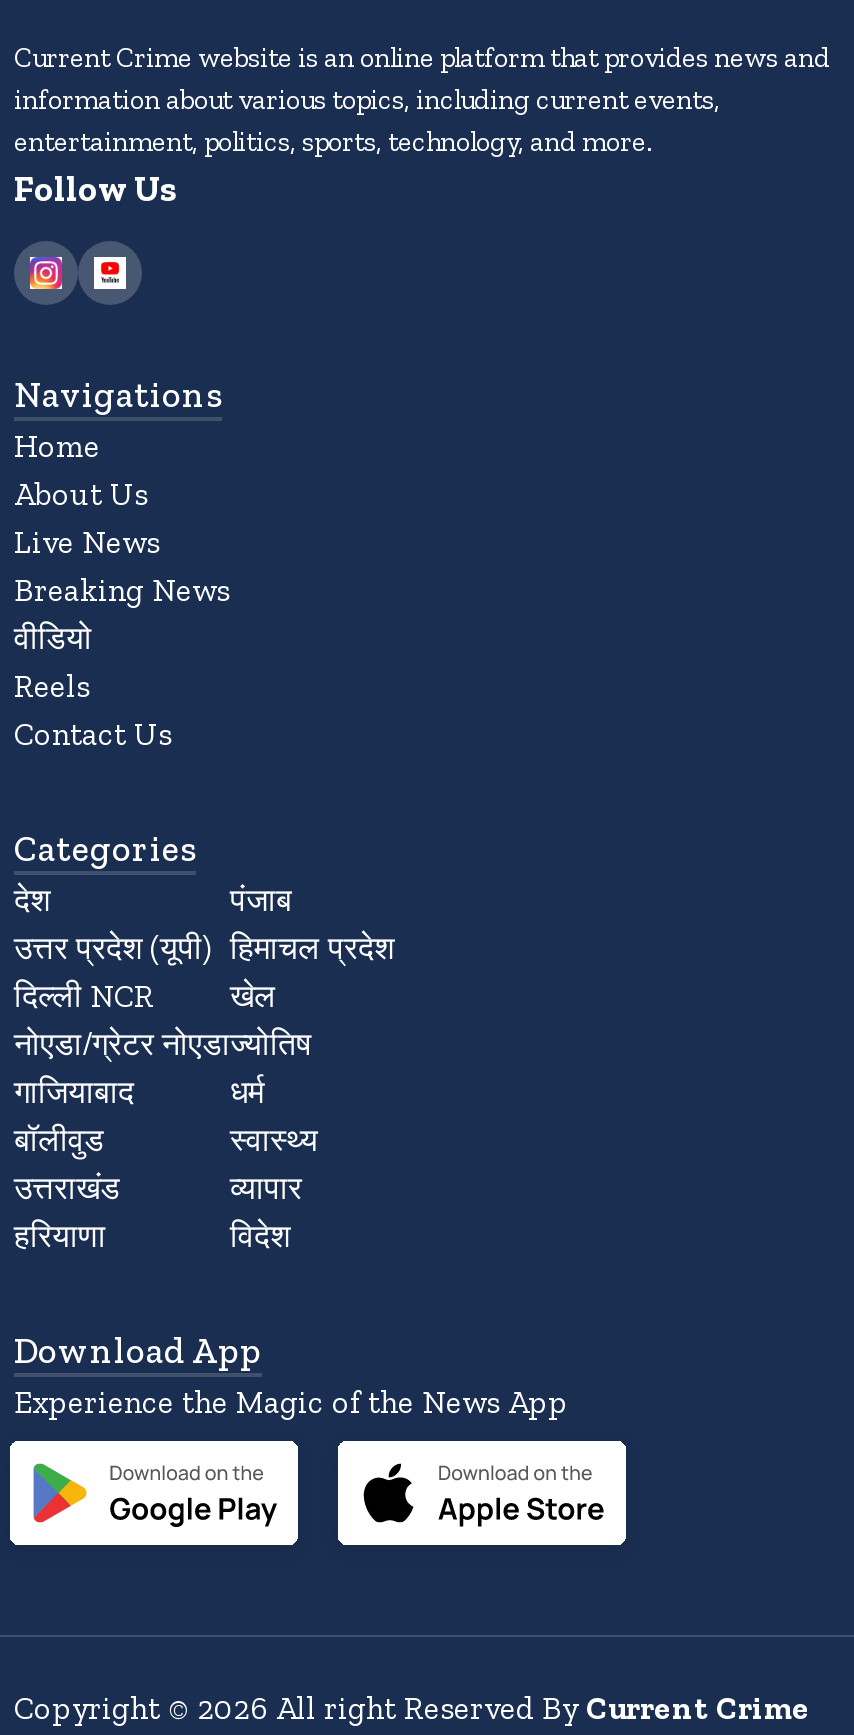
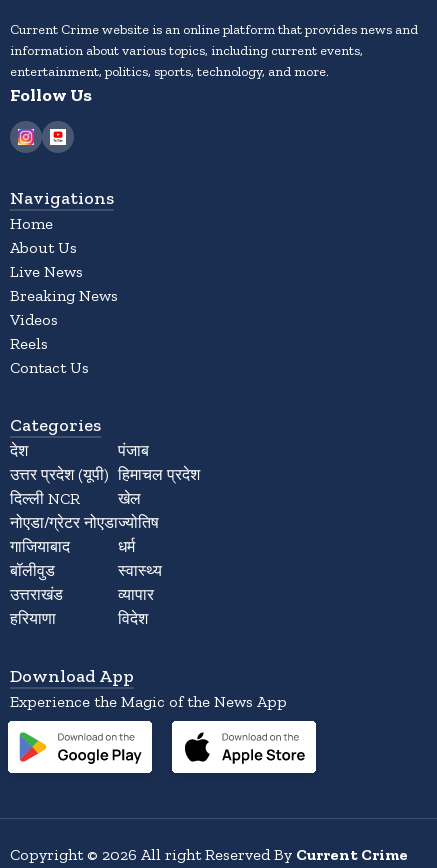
- वीडियो
+ Videos
